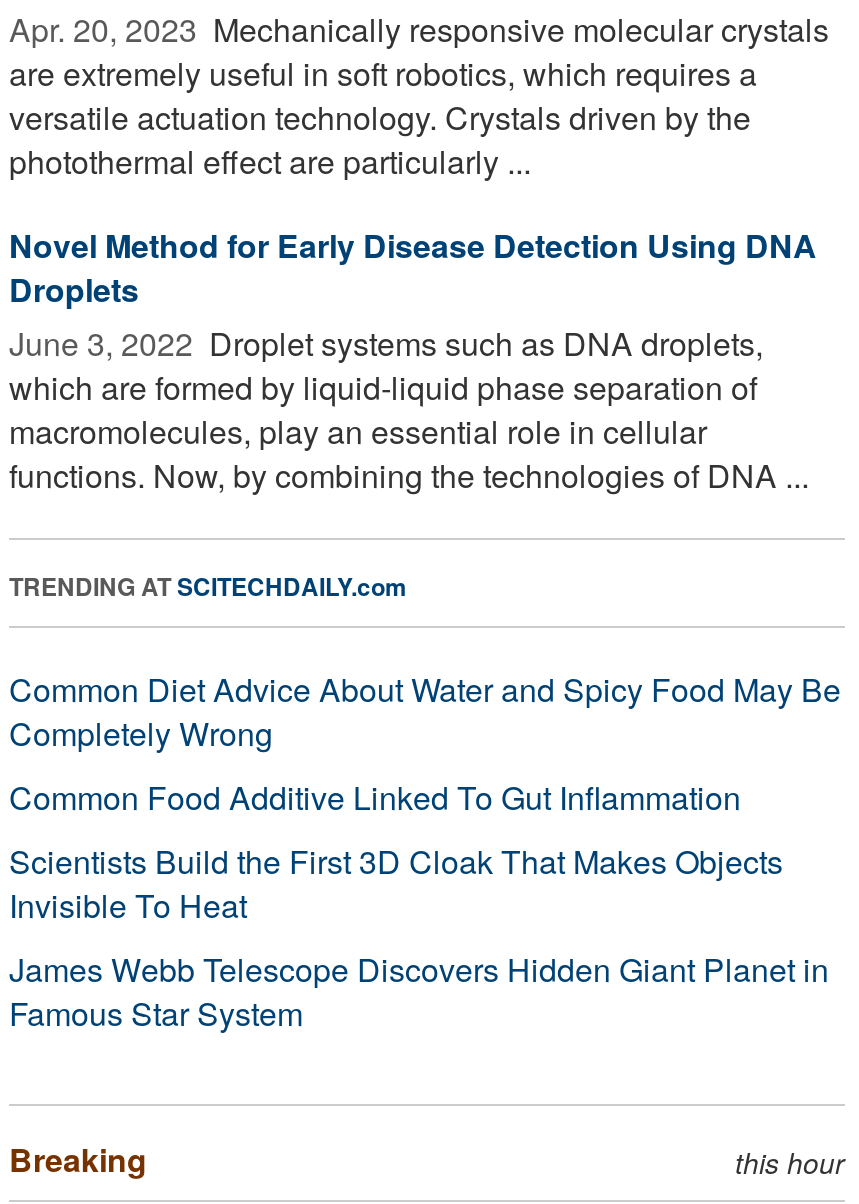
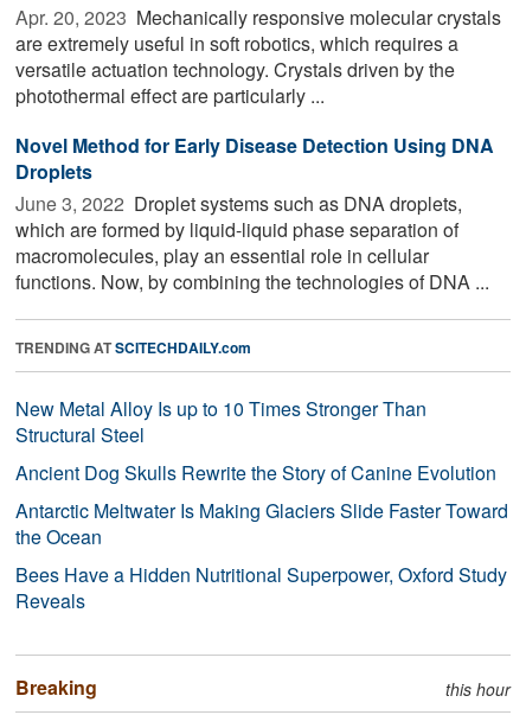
- Common Diet Advice About Water and Spicy Food May Be
- Completely Wrong
- Common Food Additive Linked To Gut Inflammation
- Scientists Build the First 3D Cloak That Makes Objects
- Invisible To Heat
- James Webb Telescope Discovers Hidden Giant Planet in
- Famous Star System
+ New Metal Alloy Is up to 10 Times Stronger Than
+ Structural Steel
+ Ancient Dog Skulls Rewrite the Story of Canine Evolution
+ Antarctic Meltwater Is Making Glaciers Slide Faster Toward
+ the Ocean
+ Bees Have a Hidden Nutritional Superpower, Oxford Study
+ Reveals
